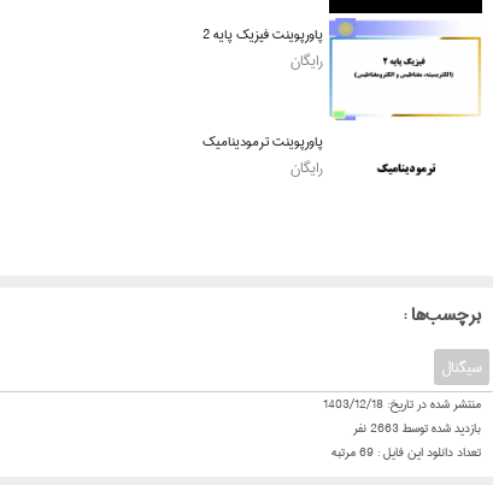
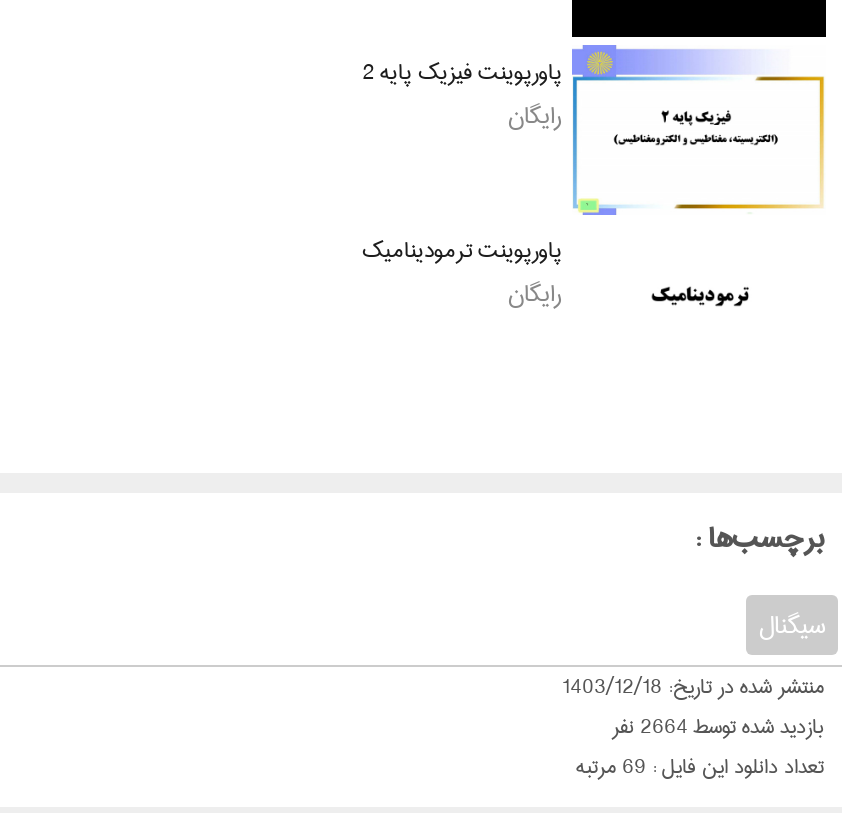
- بازدید شده توسط2663 نفر
+ بازدید شده توسط2664 نفر
